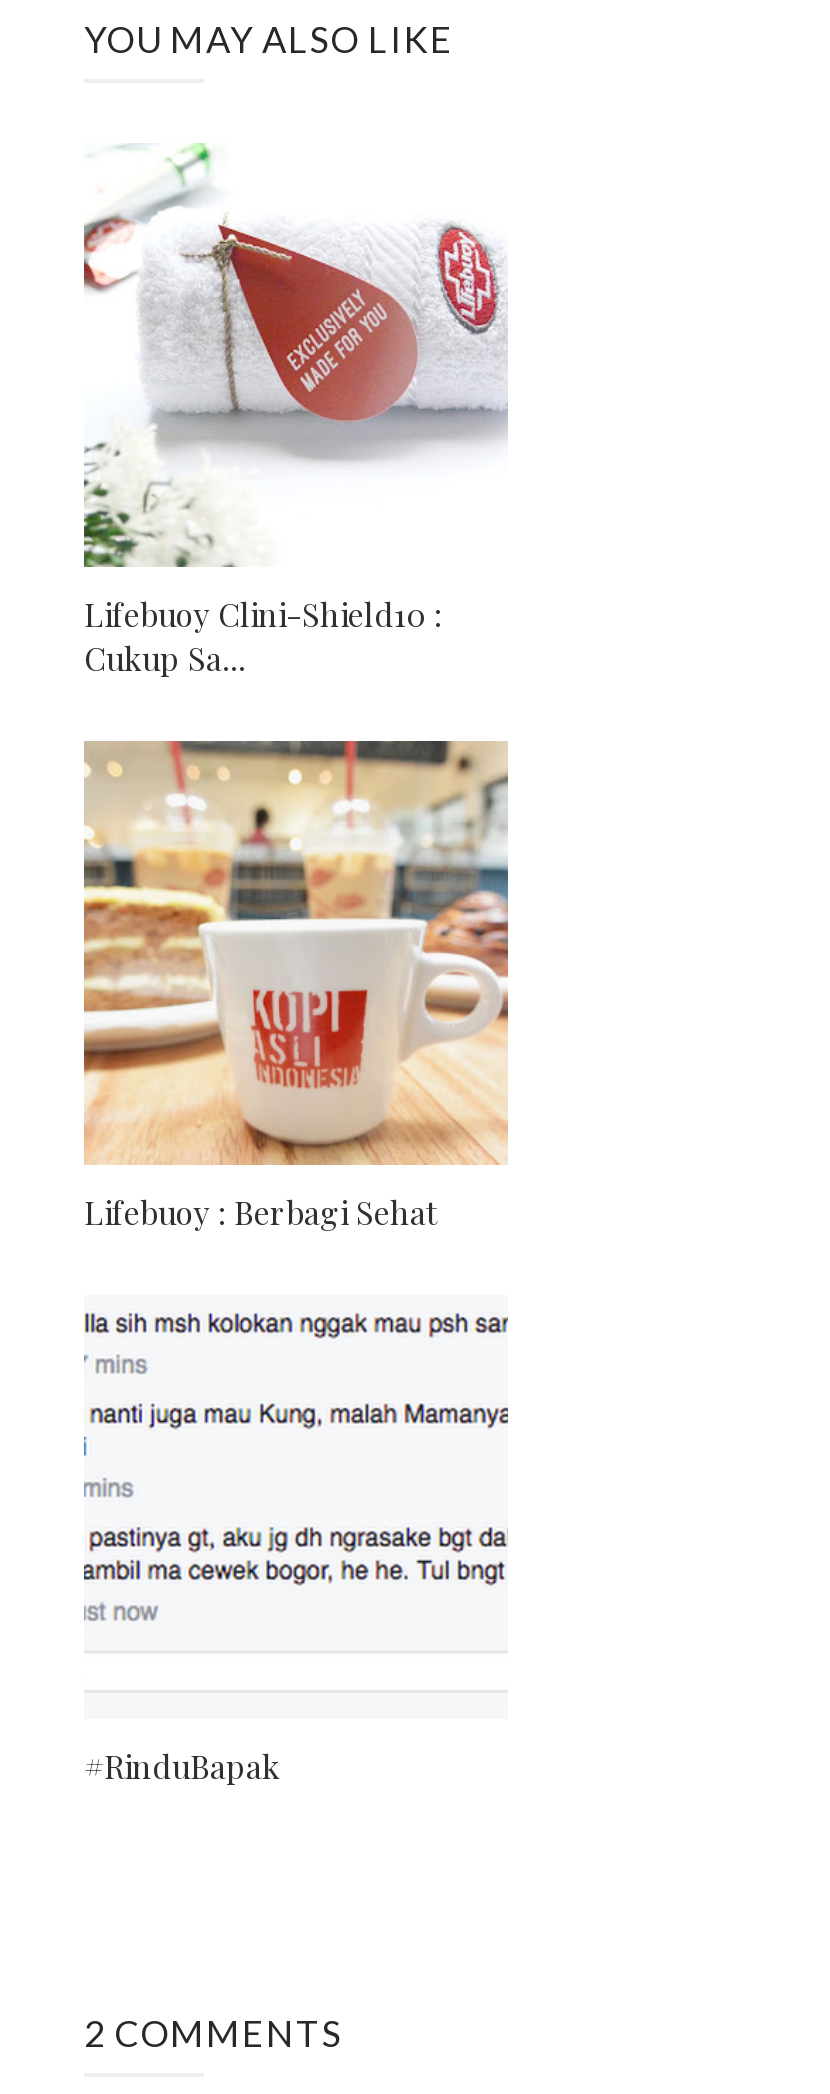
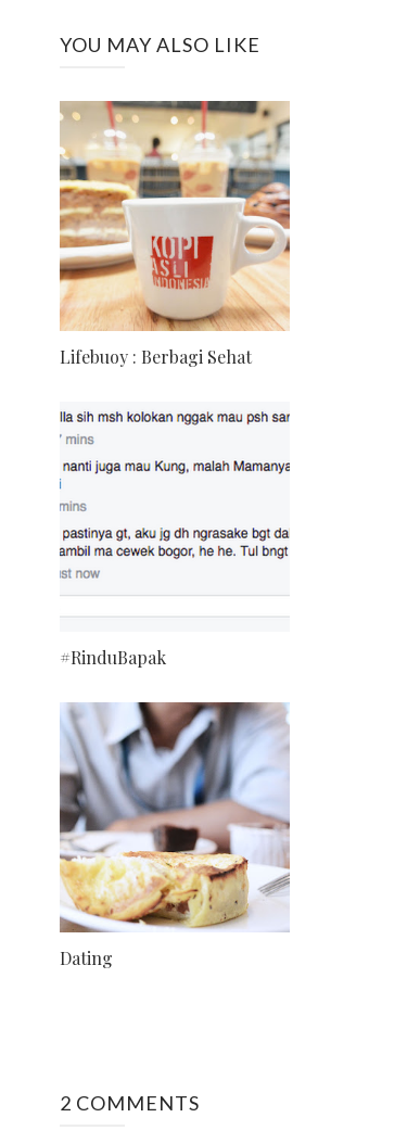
- [image]
- Lifebuoy Clini-Shield10 :
- Cukup Sa...

moved up: [image] | Lifebuoy : Berbagi Sehat | #RinduBapak

+ [image]
+ Dating
